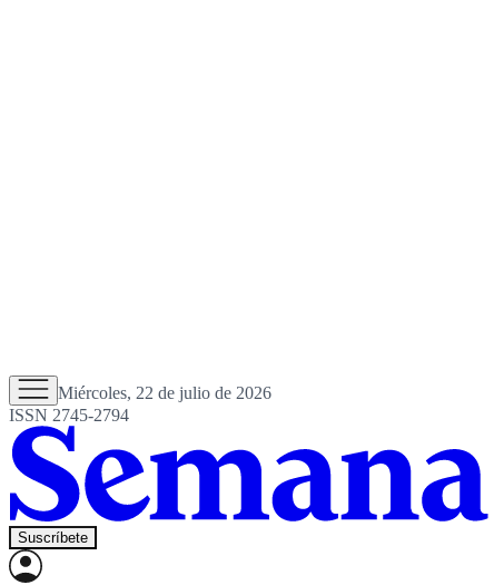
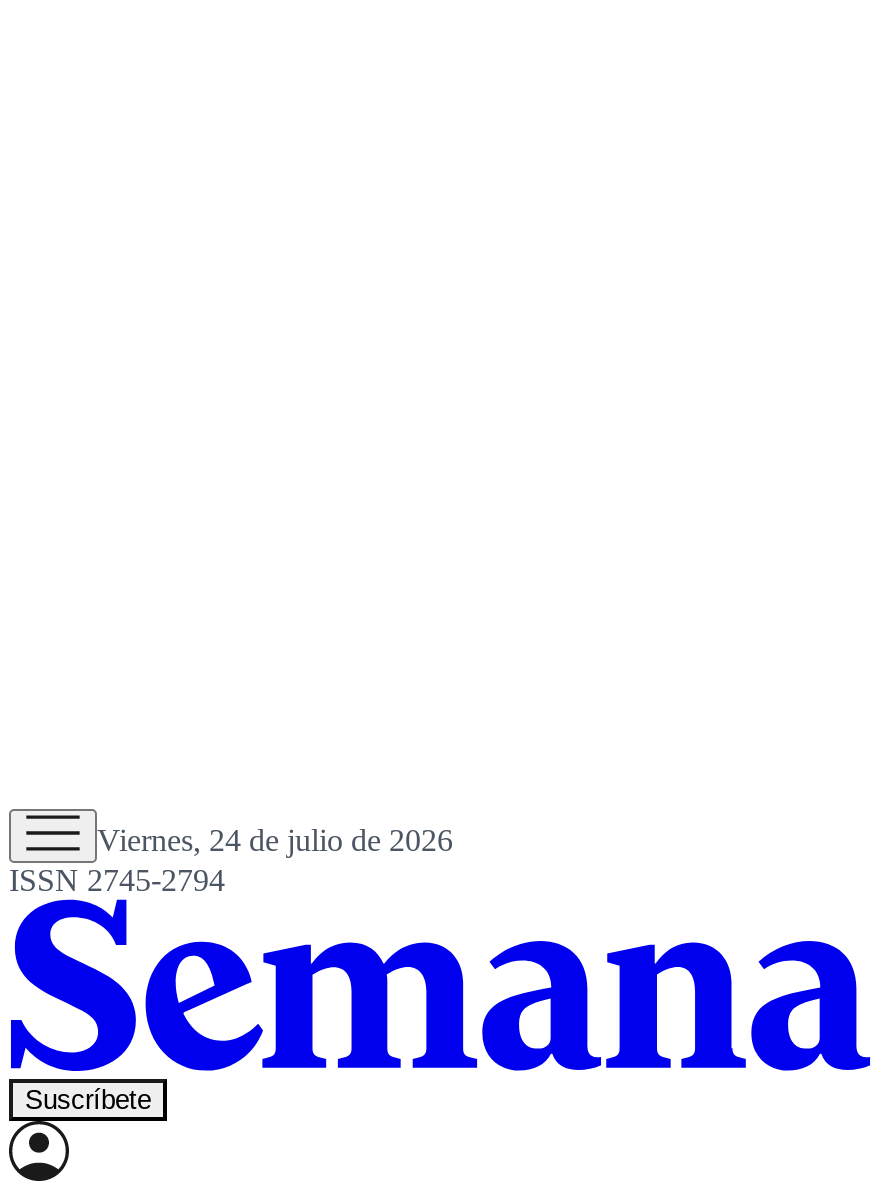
- Miércoles, 22 de julio de 2026
+ Viernes, 24 de julio de 2026
